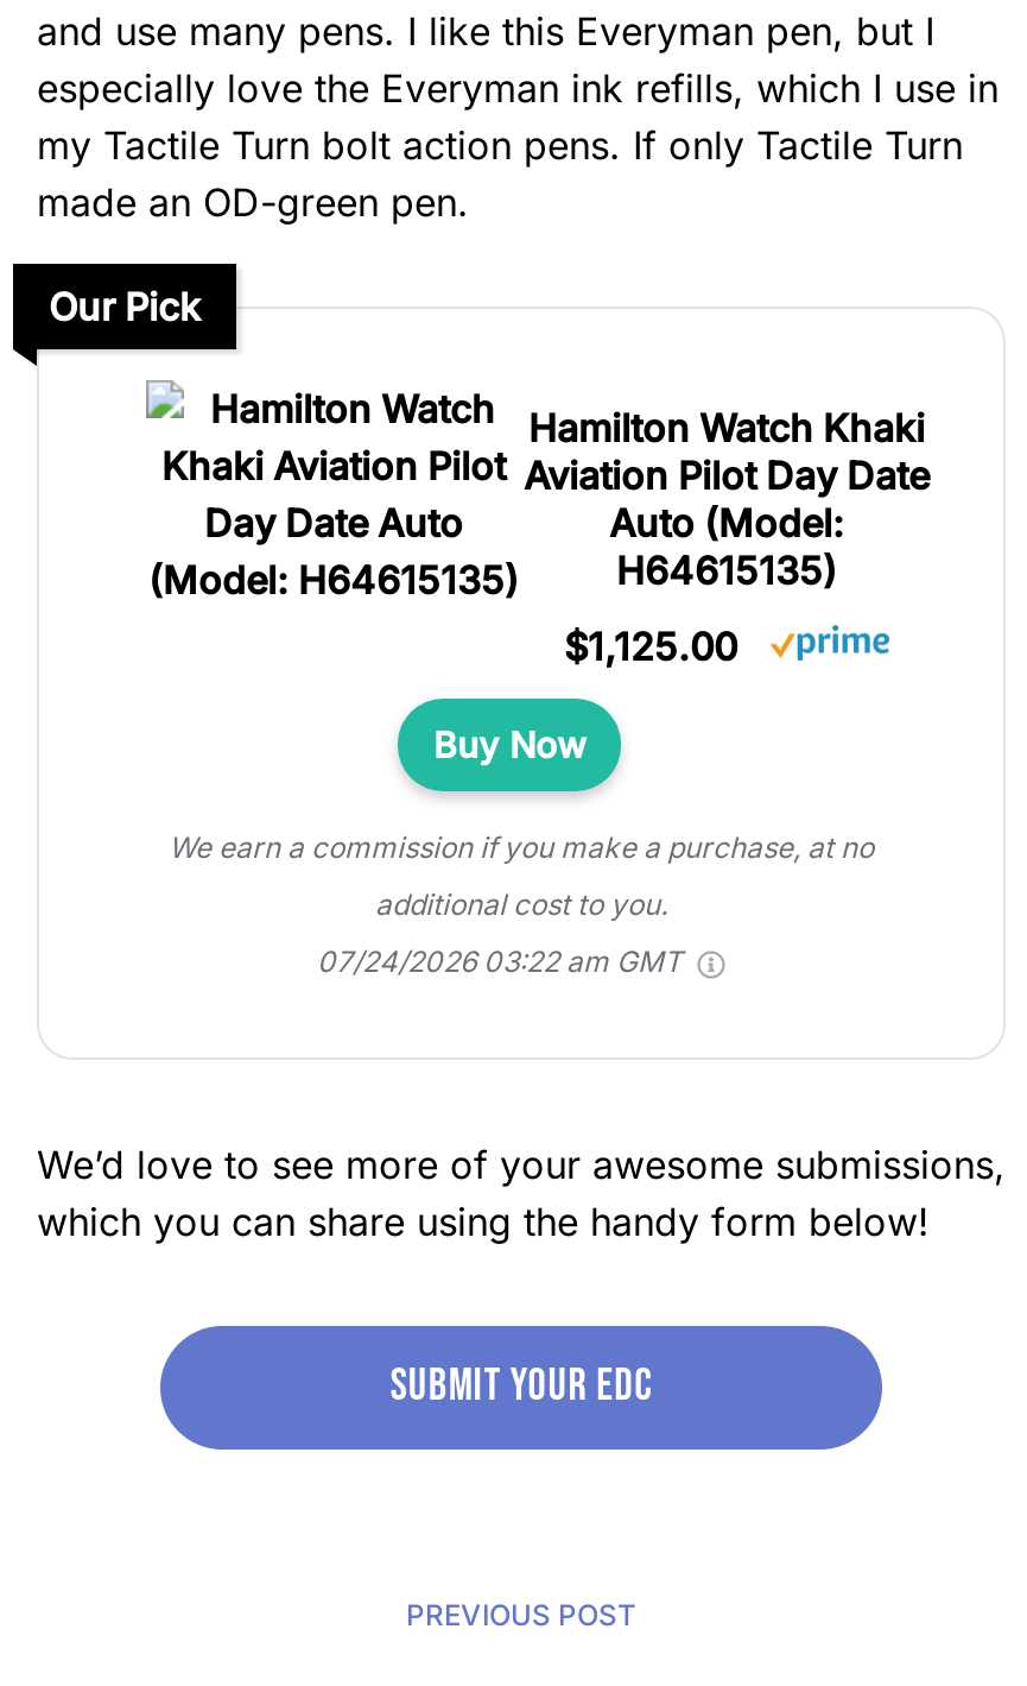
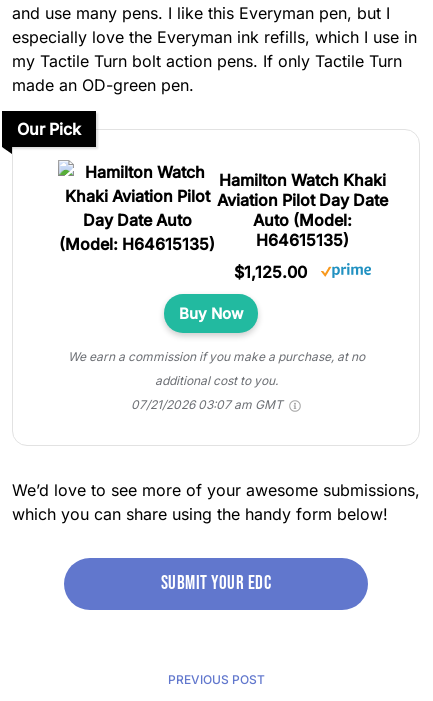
- 07/24/2026 03:22 am GMT
+ 07/21/2026 03:07 am GMT
